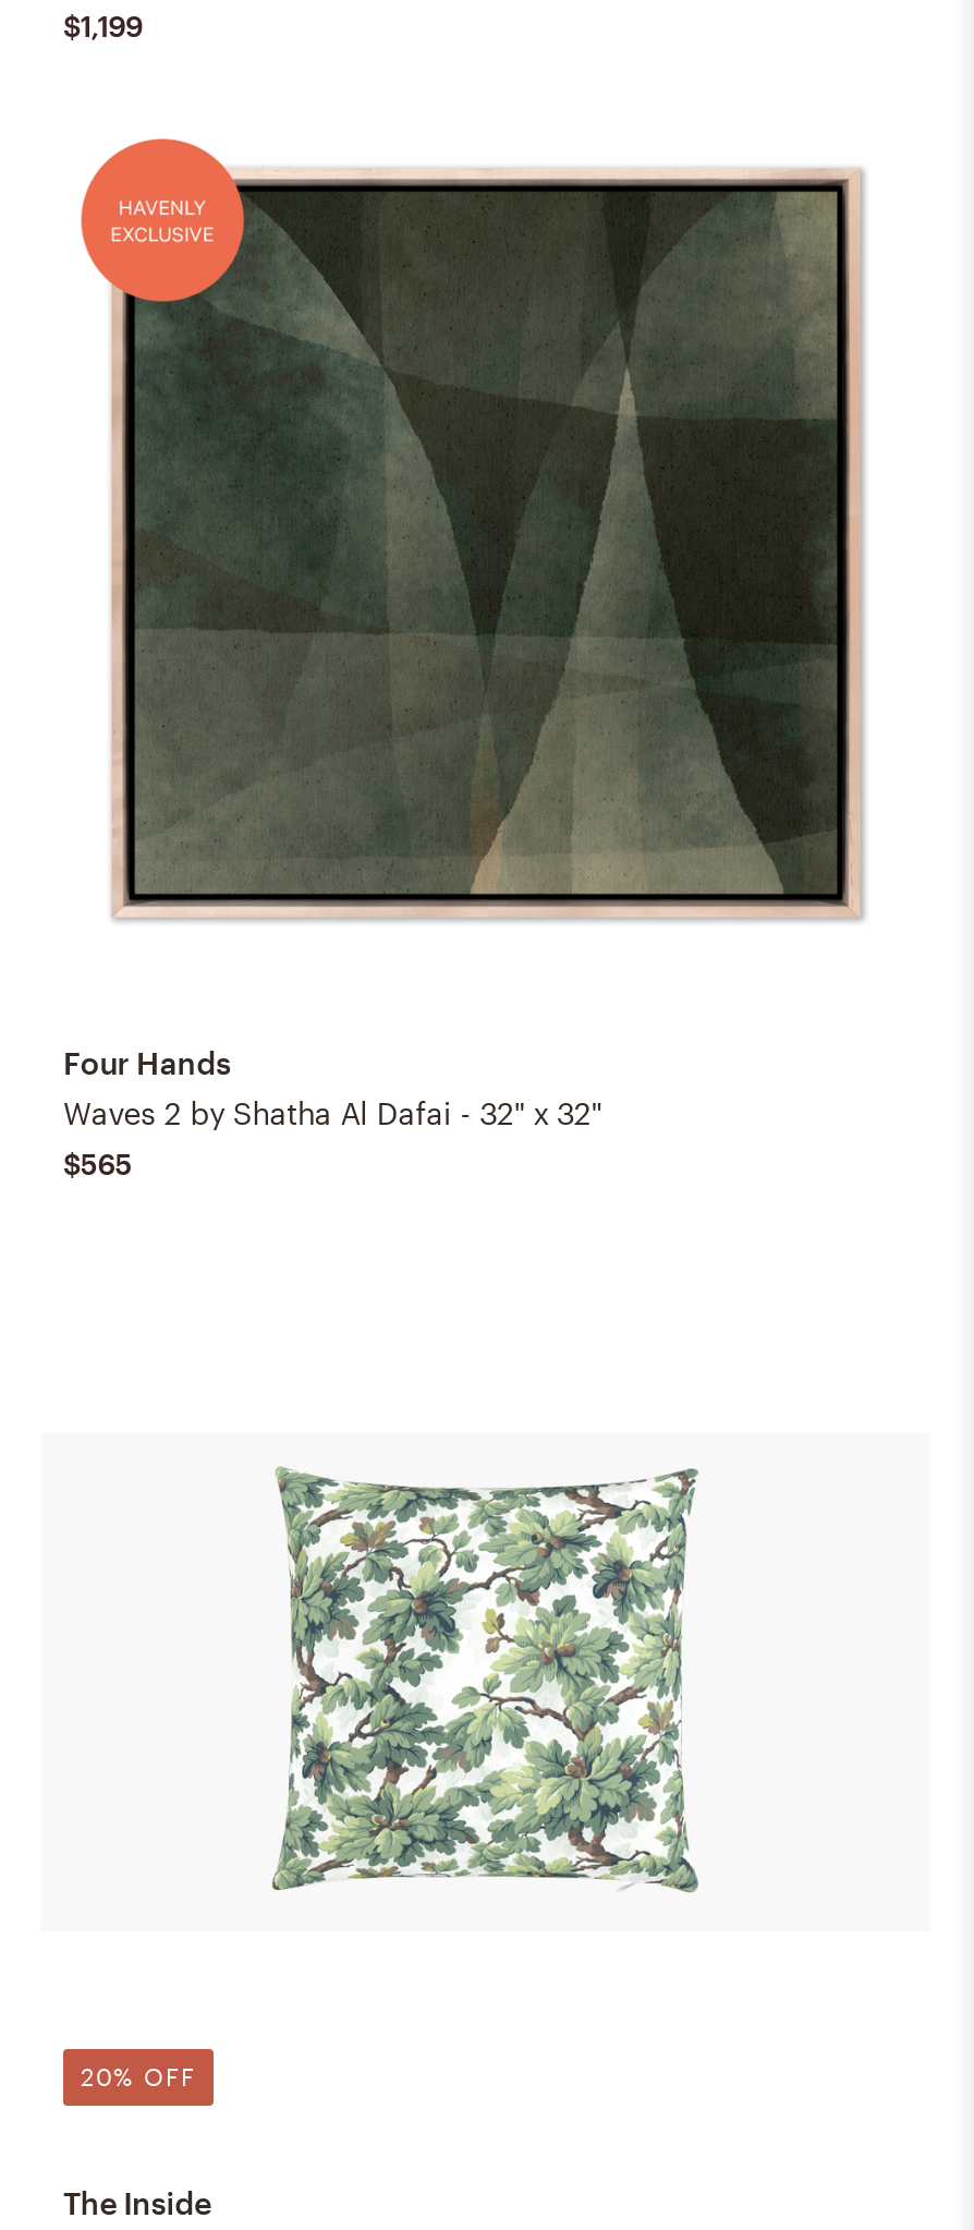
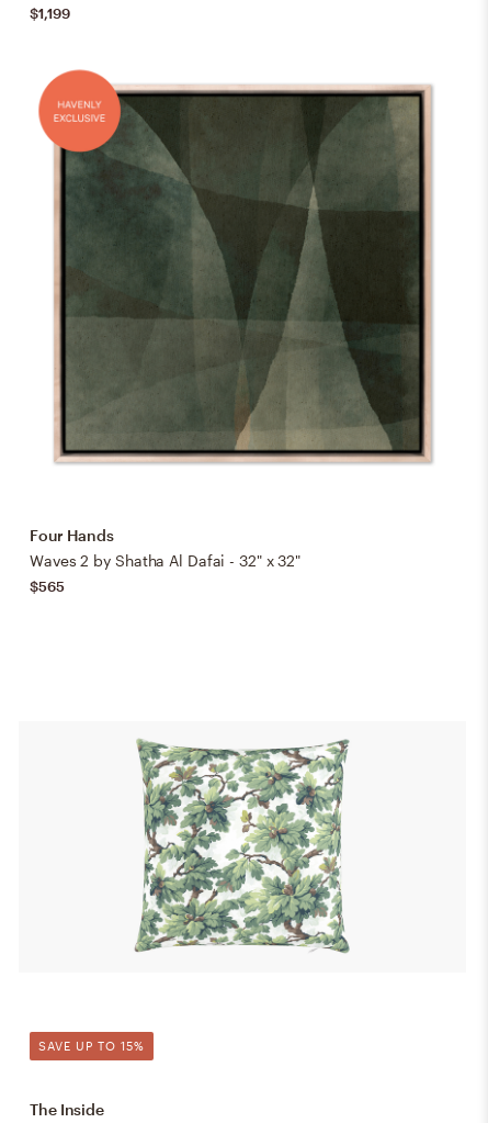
- 20% OFF
+ SAVE UP TO 15%
